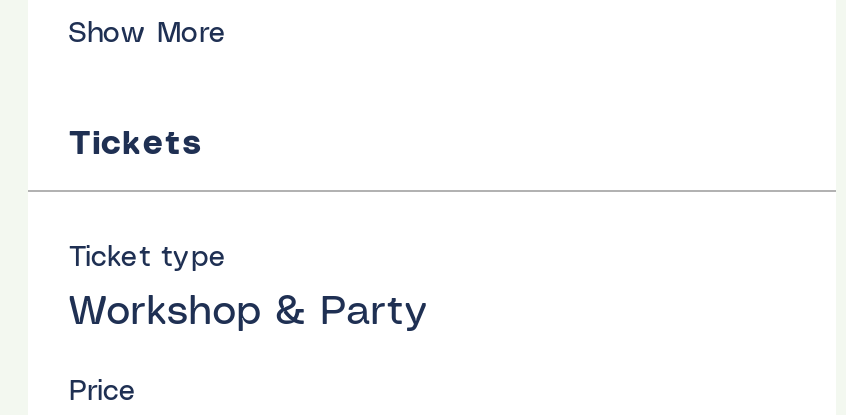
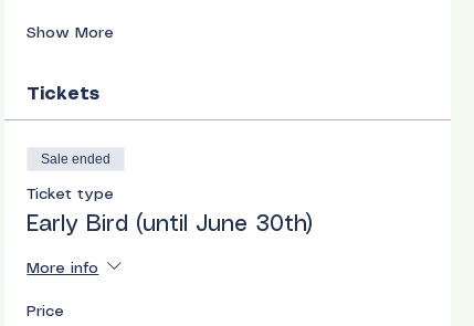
+ Sale ended

- Workshop & Party
+ Early Bird (until June 30th)
+ More info
